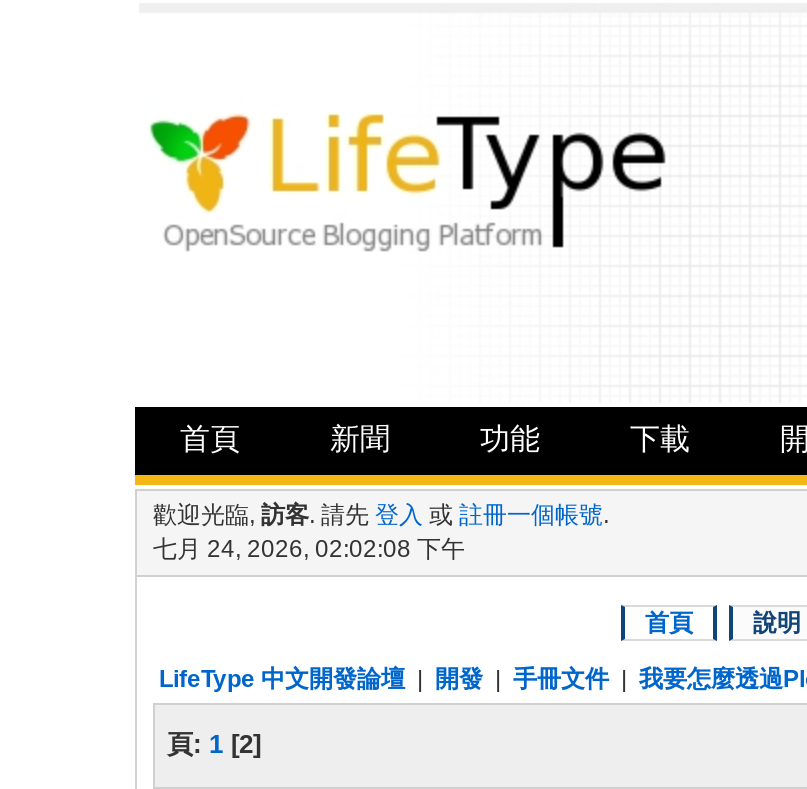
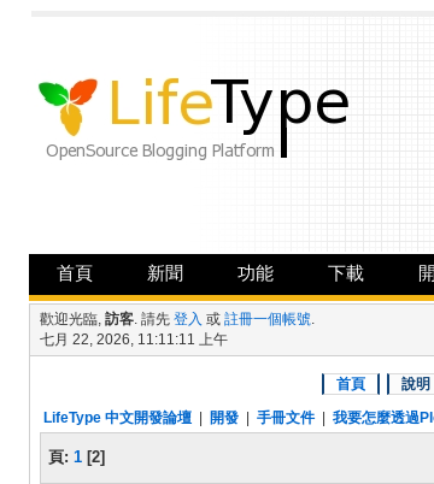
- 七月 24, 2026, 02:02:08 下午
+ 七月 22, 2026, 11:11:11 上午
